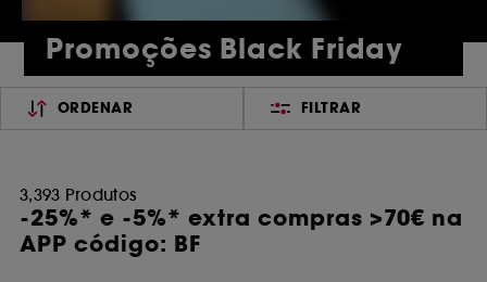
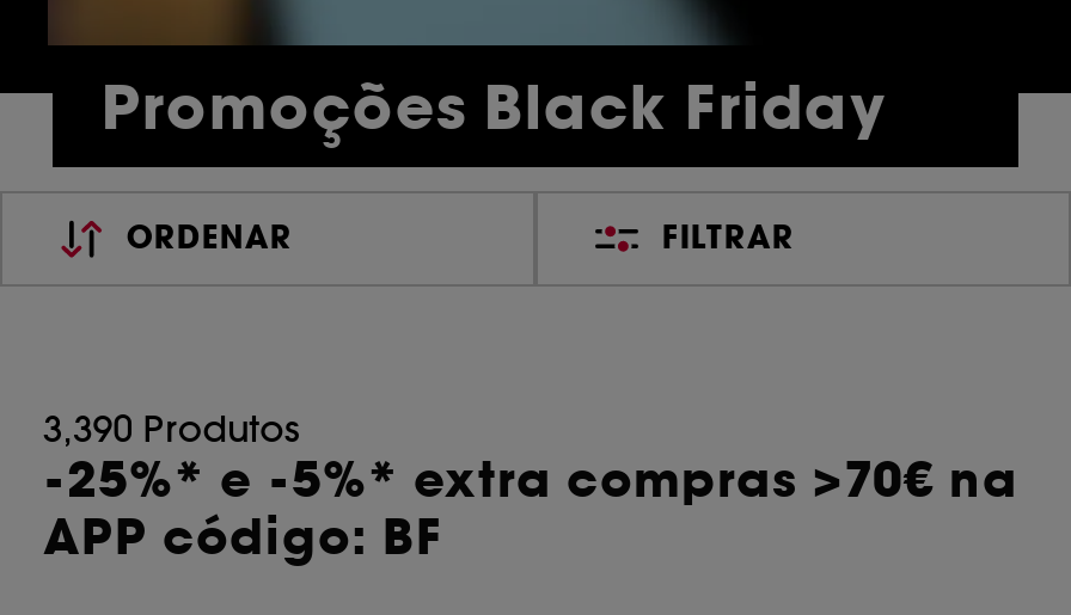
- 3,393 Produtos
+ 3,390 Produtos
